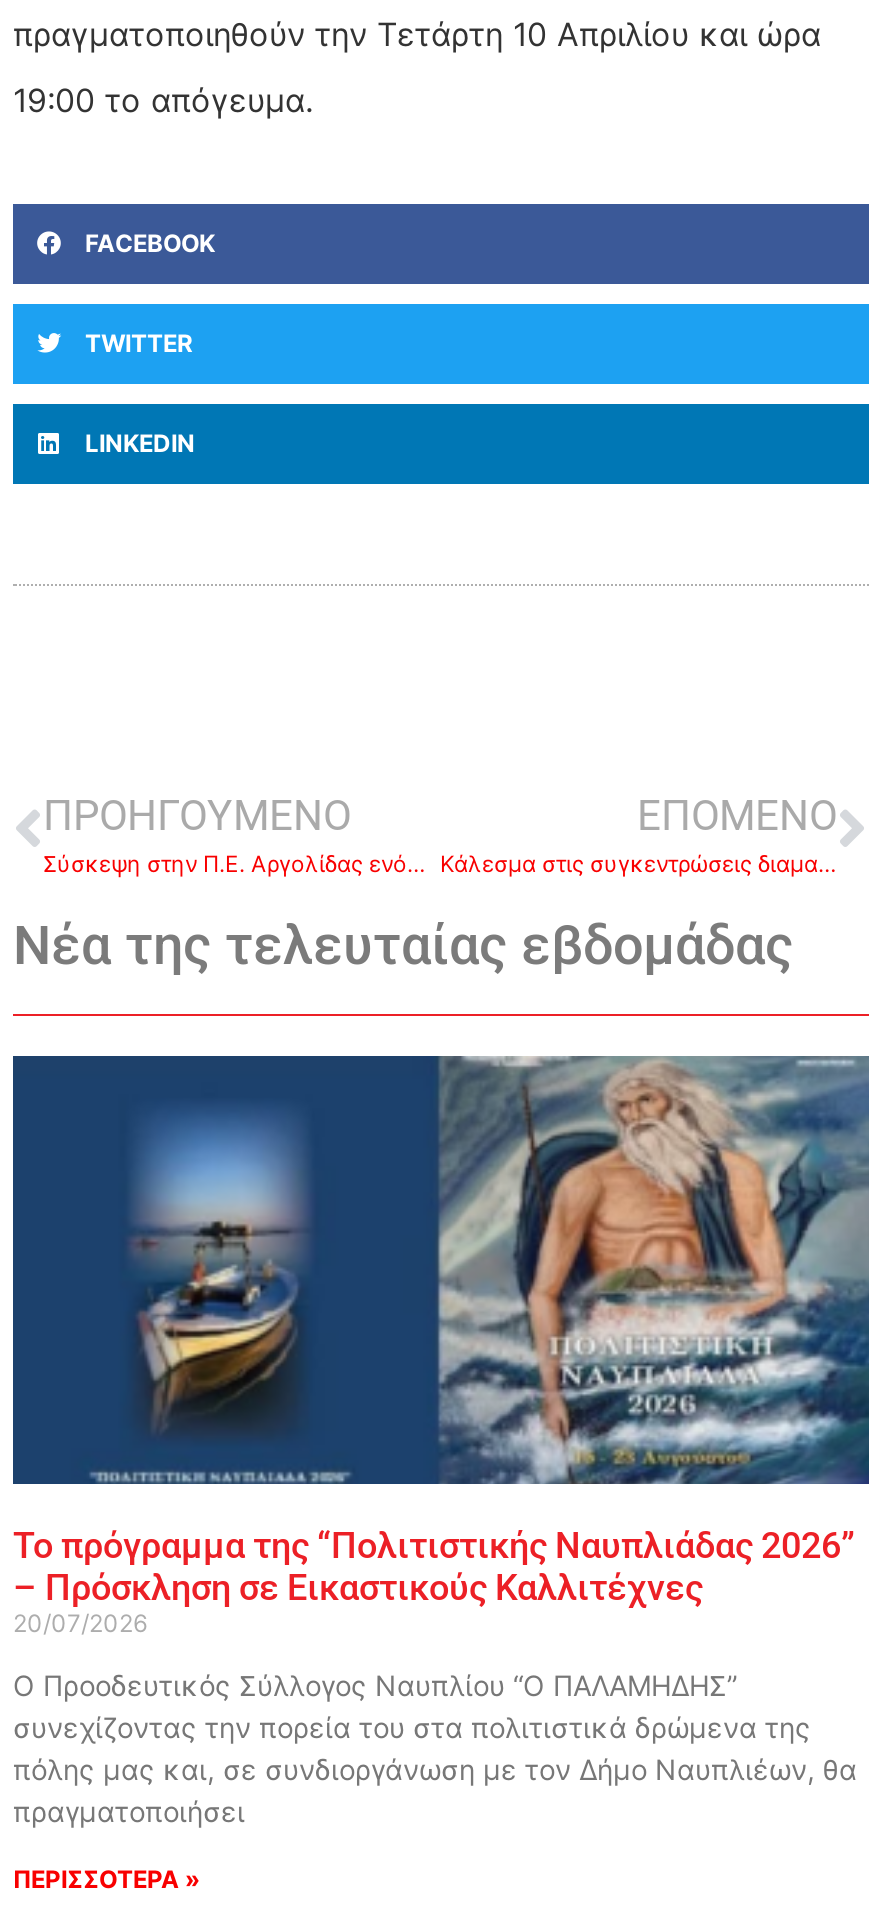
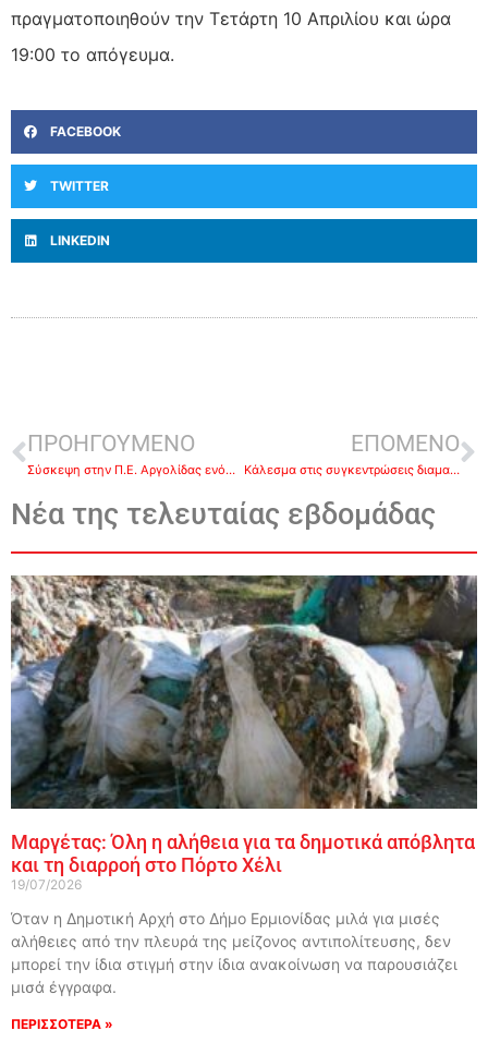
- [image]
- Το πρόγραμμα της “Πολιτιστικής Ναυπλιάδας 2026”
- – Πρόσκληση σε Εικαστικούς Καλλιτέχνες
- 20/07/2026
+ [image]
+ Μαργέτας: Όλη η αλήθεια για τα δημοτικά απόβλητα
+ και τη διαρροή στο Πόρτο Χέλι
+ 19/07/2026

- Ο Προοδευτικός Σύλλογος Ναυπλίου “Ο ΠΑΛΑΜΗΔΗΣ”
- συνεχίζοντας την πορεία του στα πολιτιστικά δρώμενα της
- πόλης μας και, σε συνδιοργάνωση με τον Δήμο Ναυπλιέων, θα
- πραγματοποιήσει
+ Όταν η Δημοτική Αρχή στο Δήμο Ερμιονίδας μιλά για μισές
+ αλήθειες από την πλευρά της μείζονος αντιπολίτευσης, δεν
+ μπορεί την ίδια στιγμή στην ίδια ανακοίνωση να παρουσιάζει
+ μισά έγγραφα.
